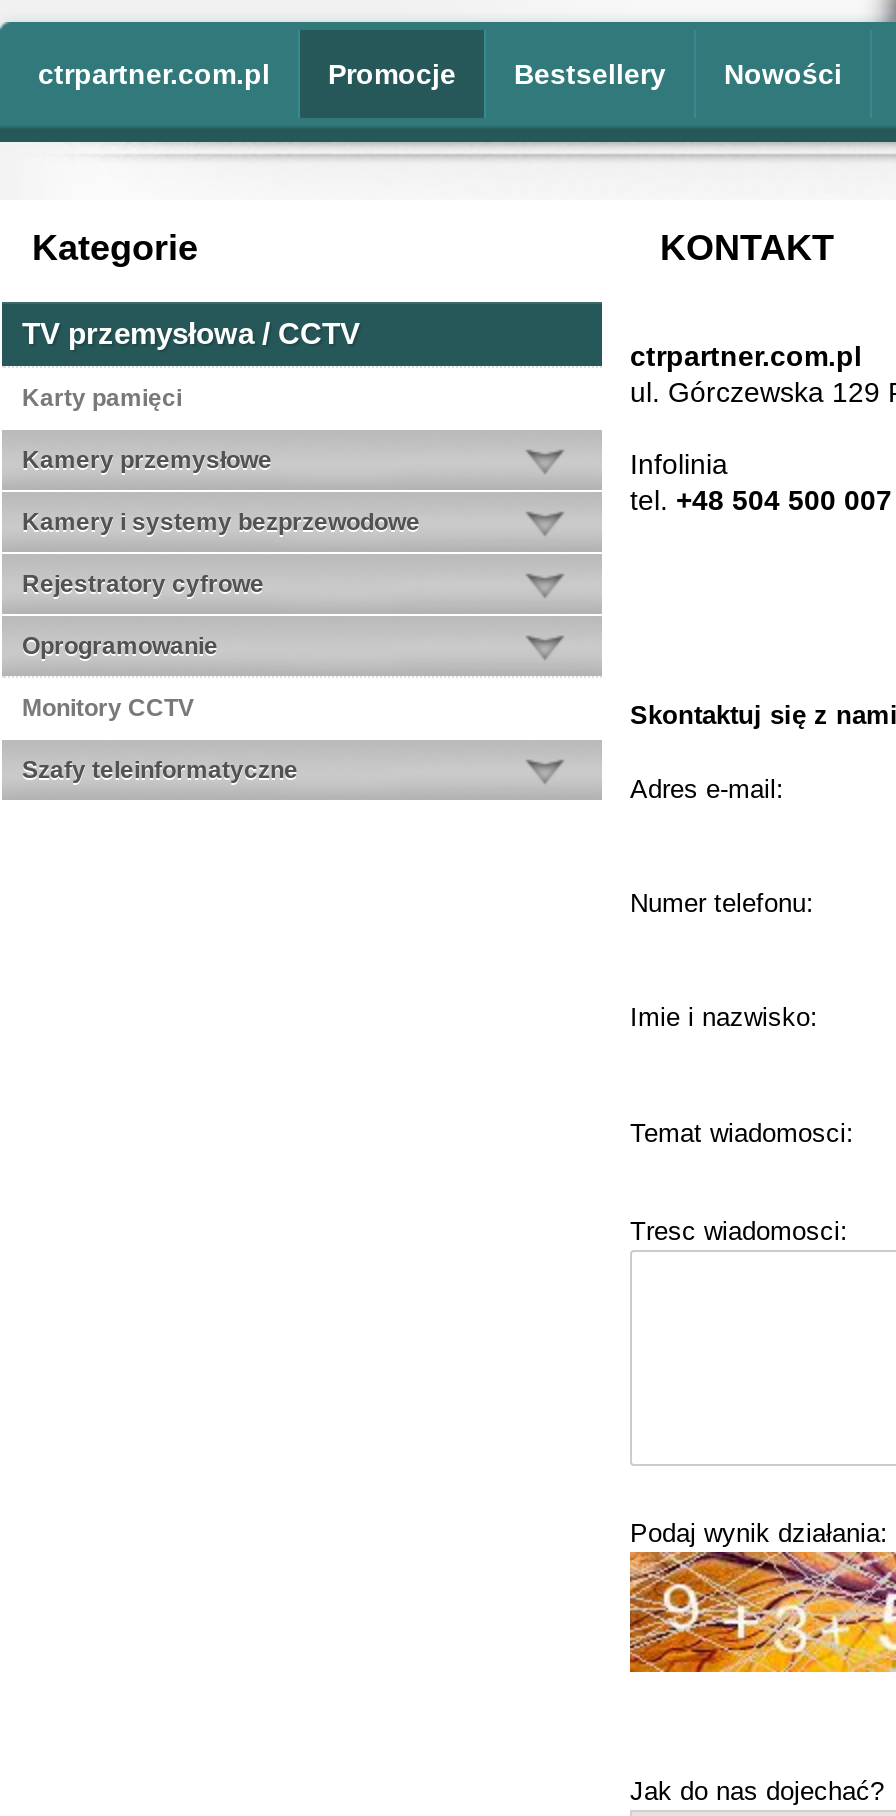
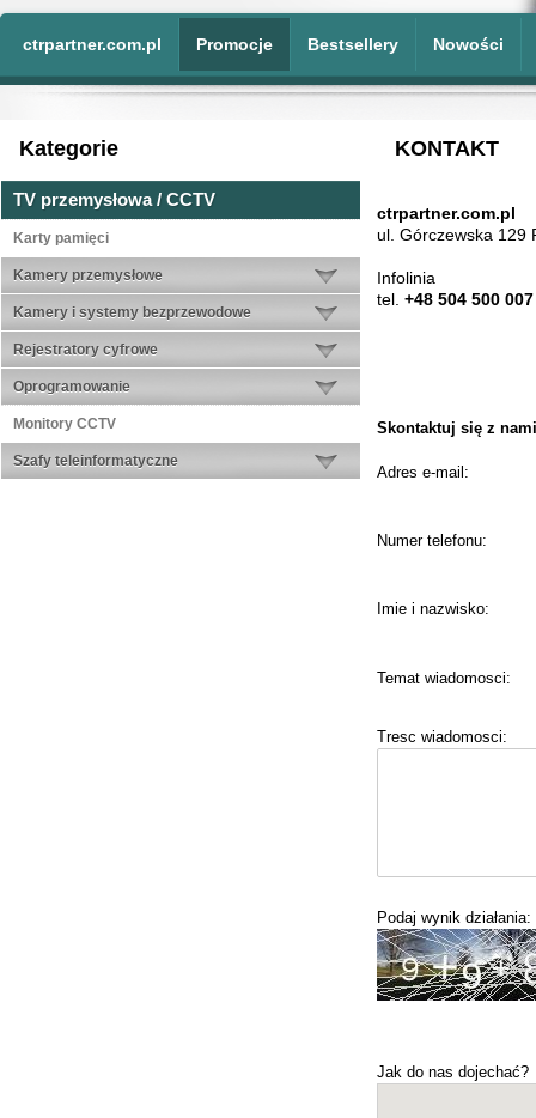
- [image]
+ [image]
